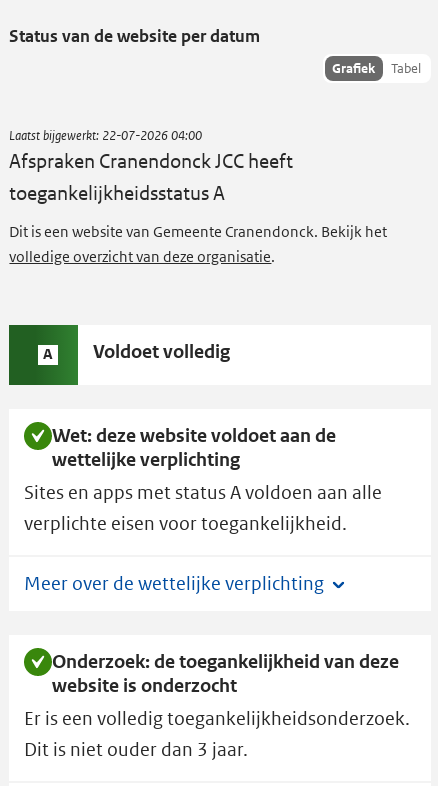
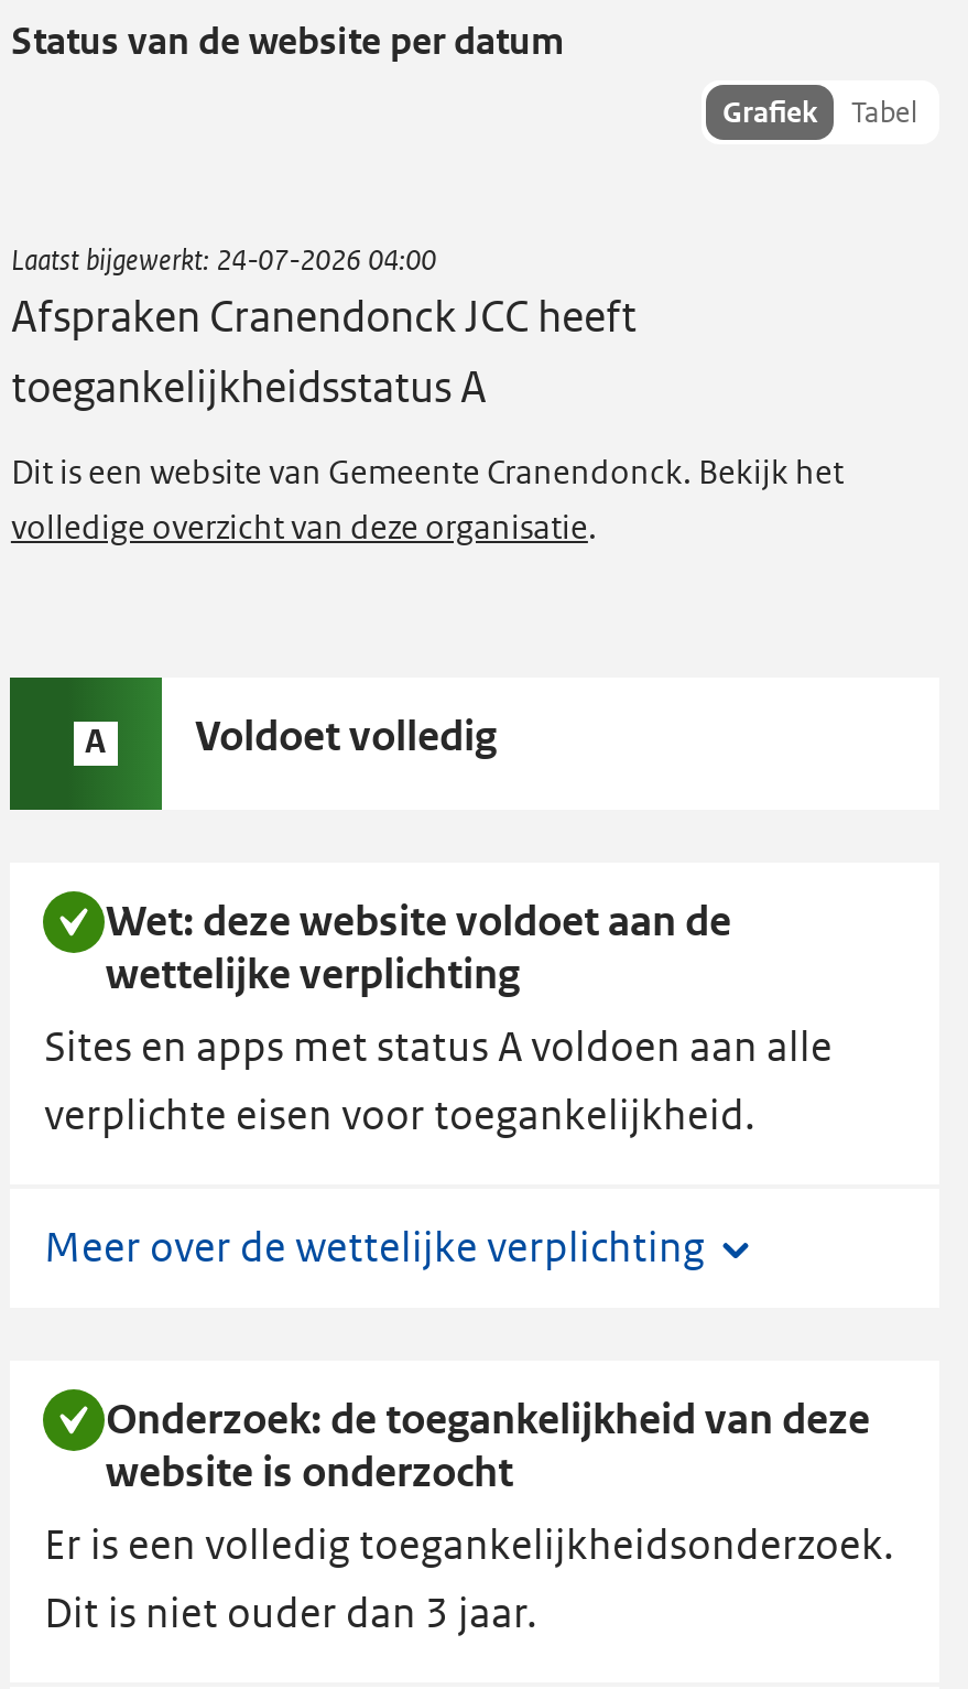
- Laatst bijgewerkt: 22-07-2026 04:00
+ Laatst bijgewerkt: 24-07-2026 04:00
